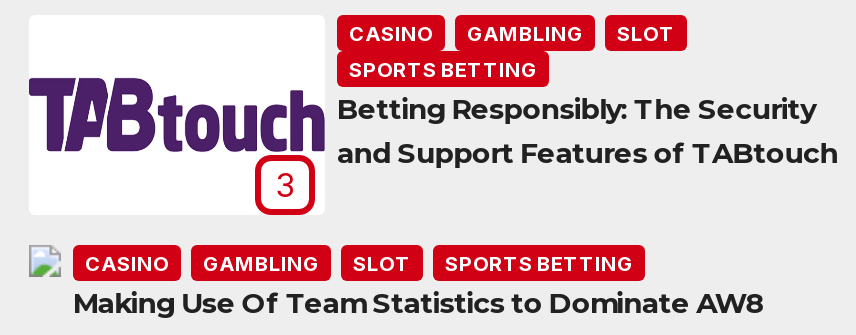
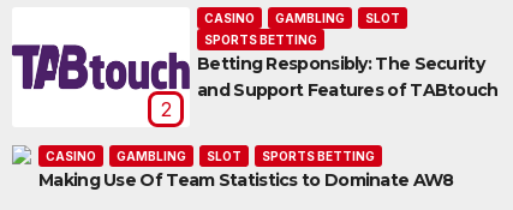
- 3
+ 2
